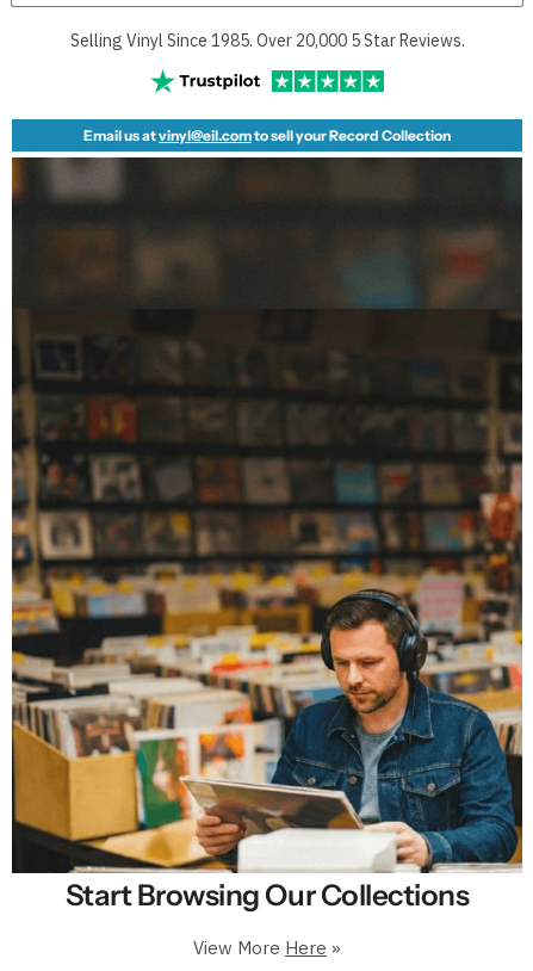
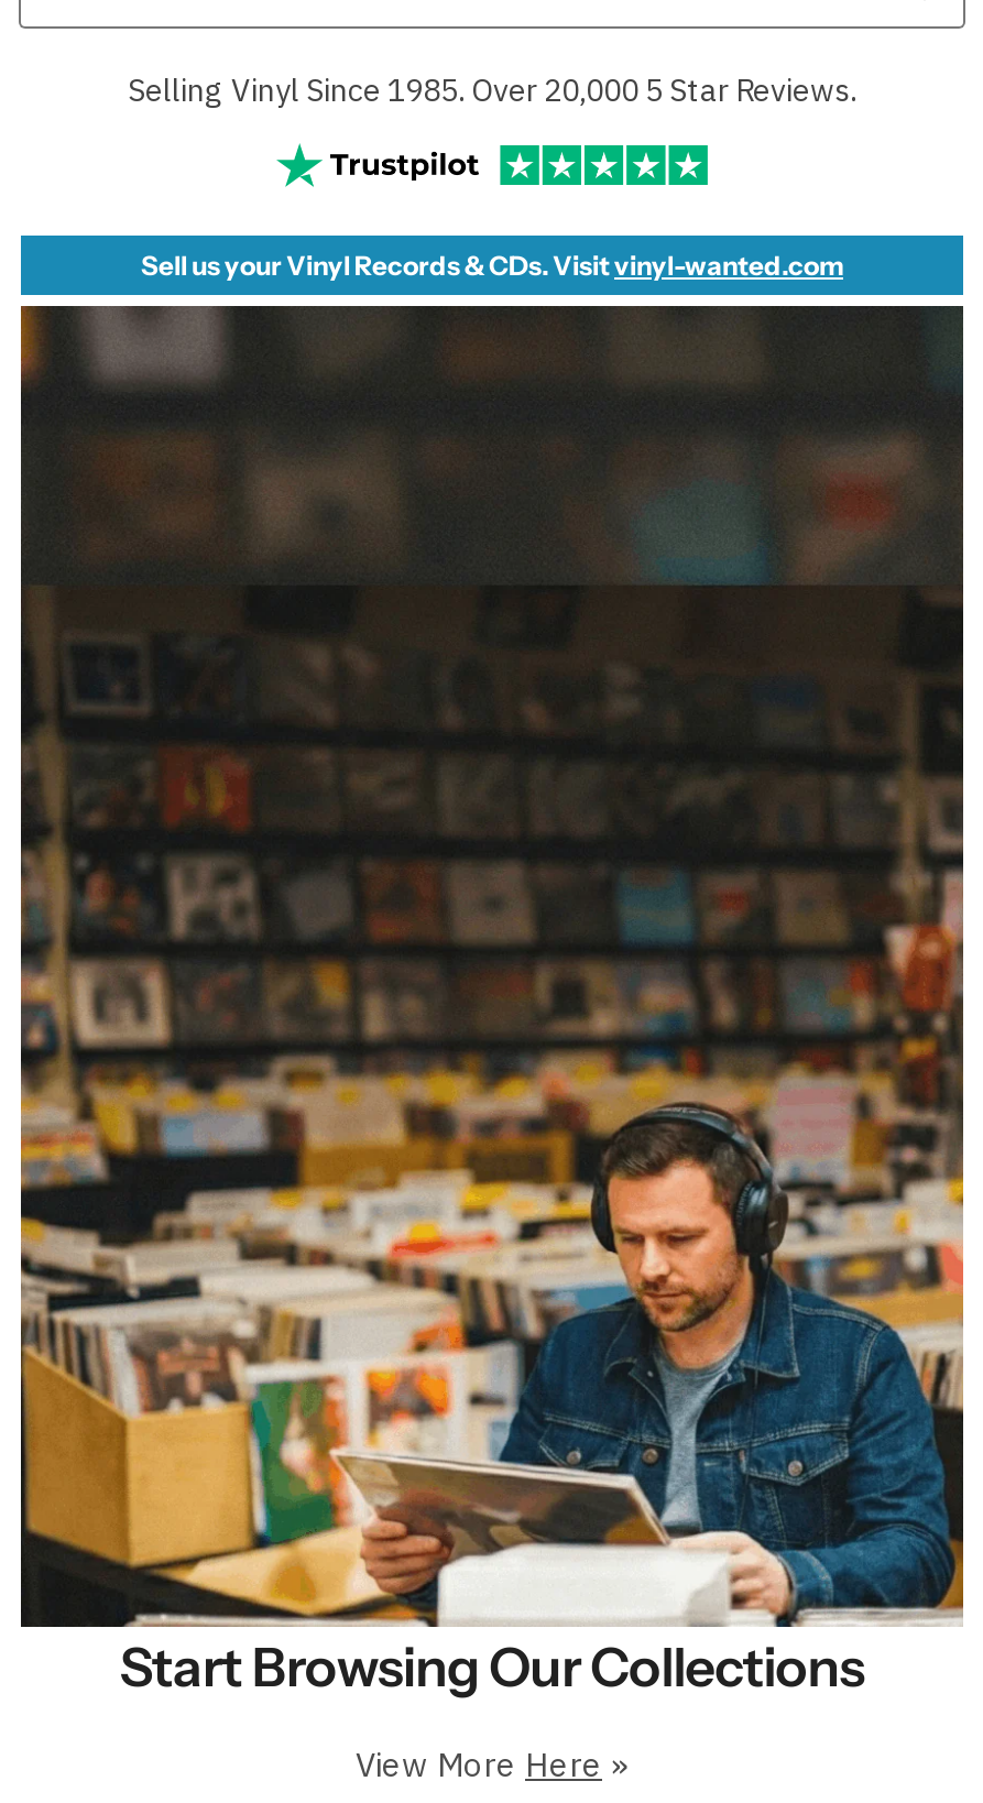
- Email us atvinyl@eil.comto sell your Record Collection
+ Sell us your Vinyl Records & CDs. Visitvinyl-wanted.com
